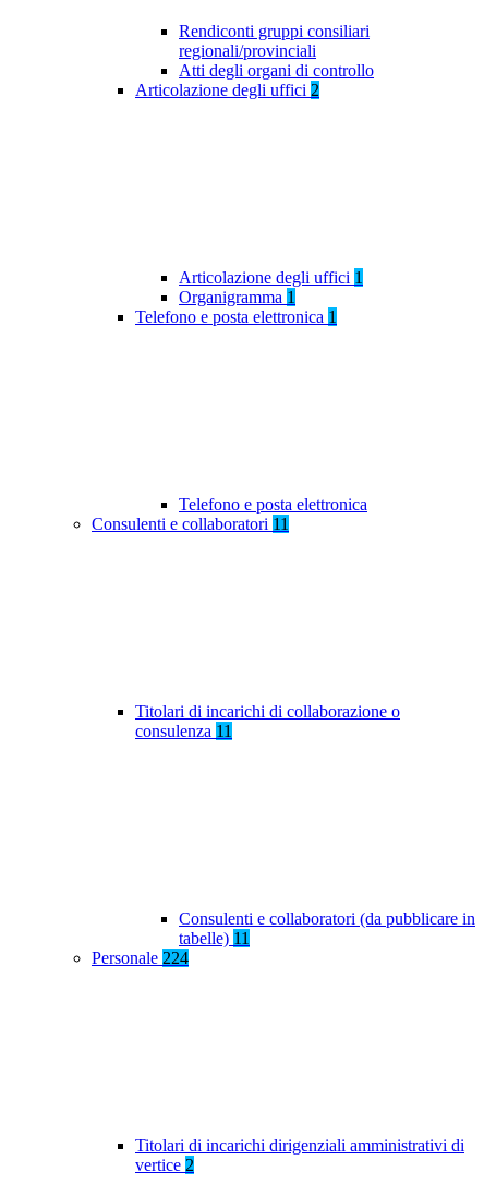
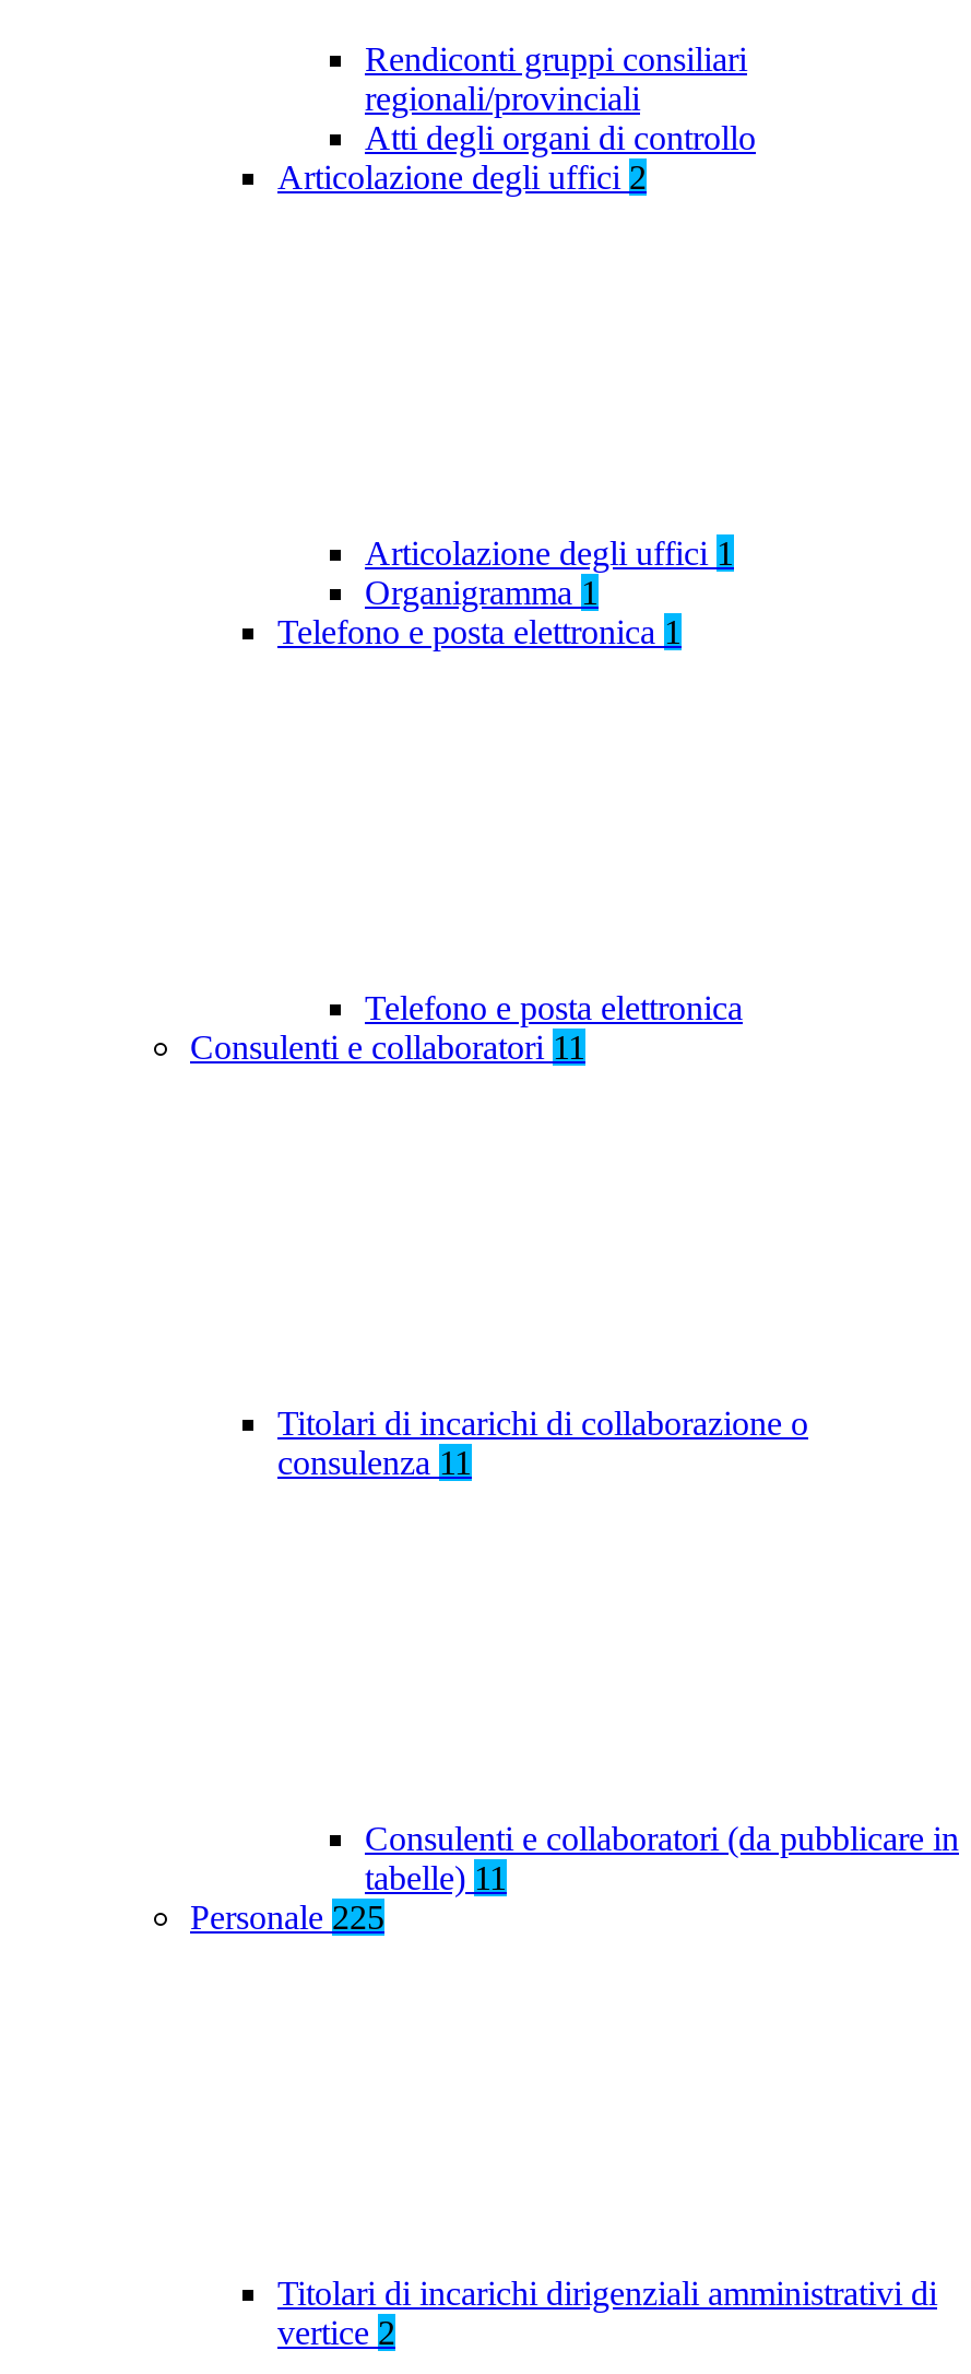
- Personale 224
+ Personale 225
